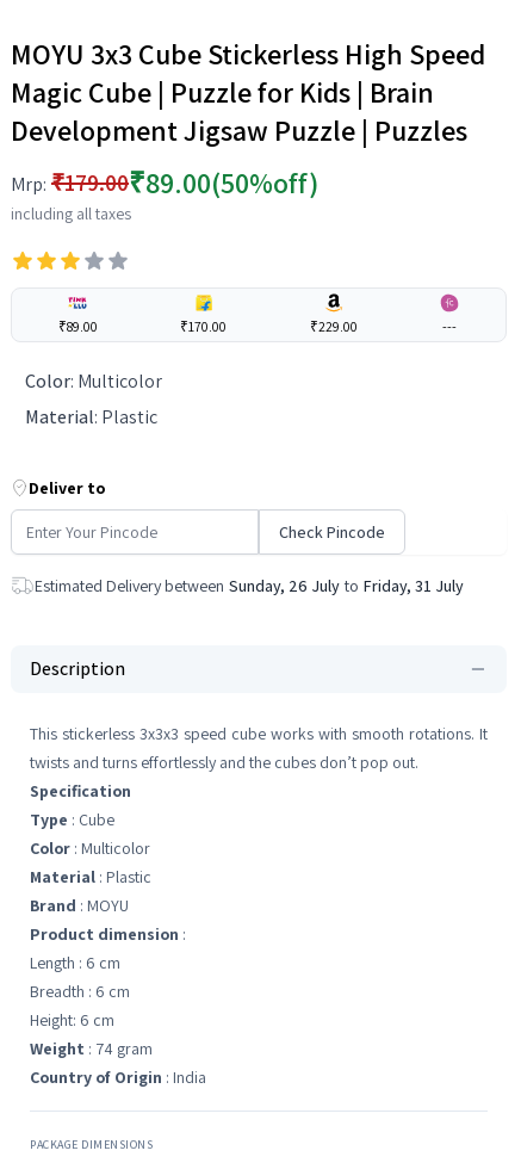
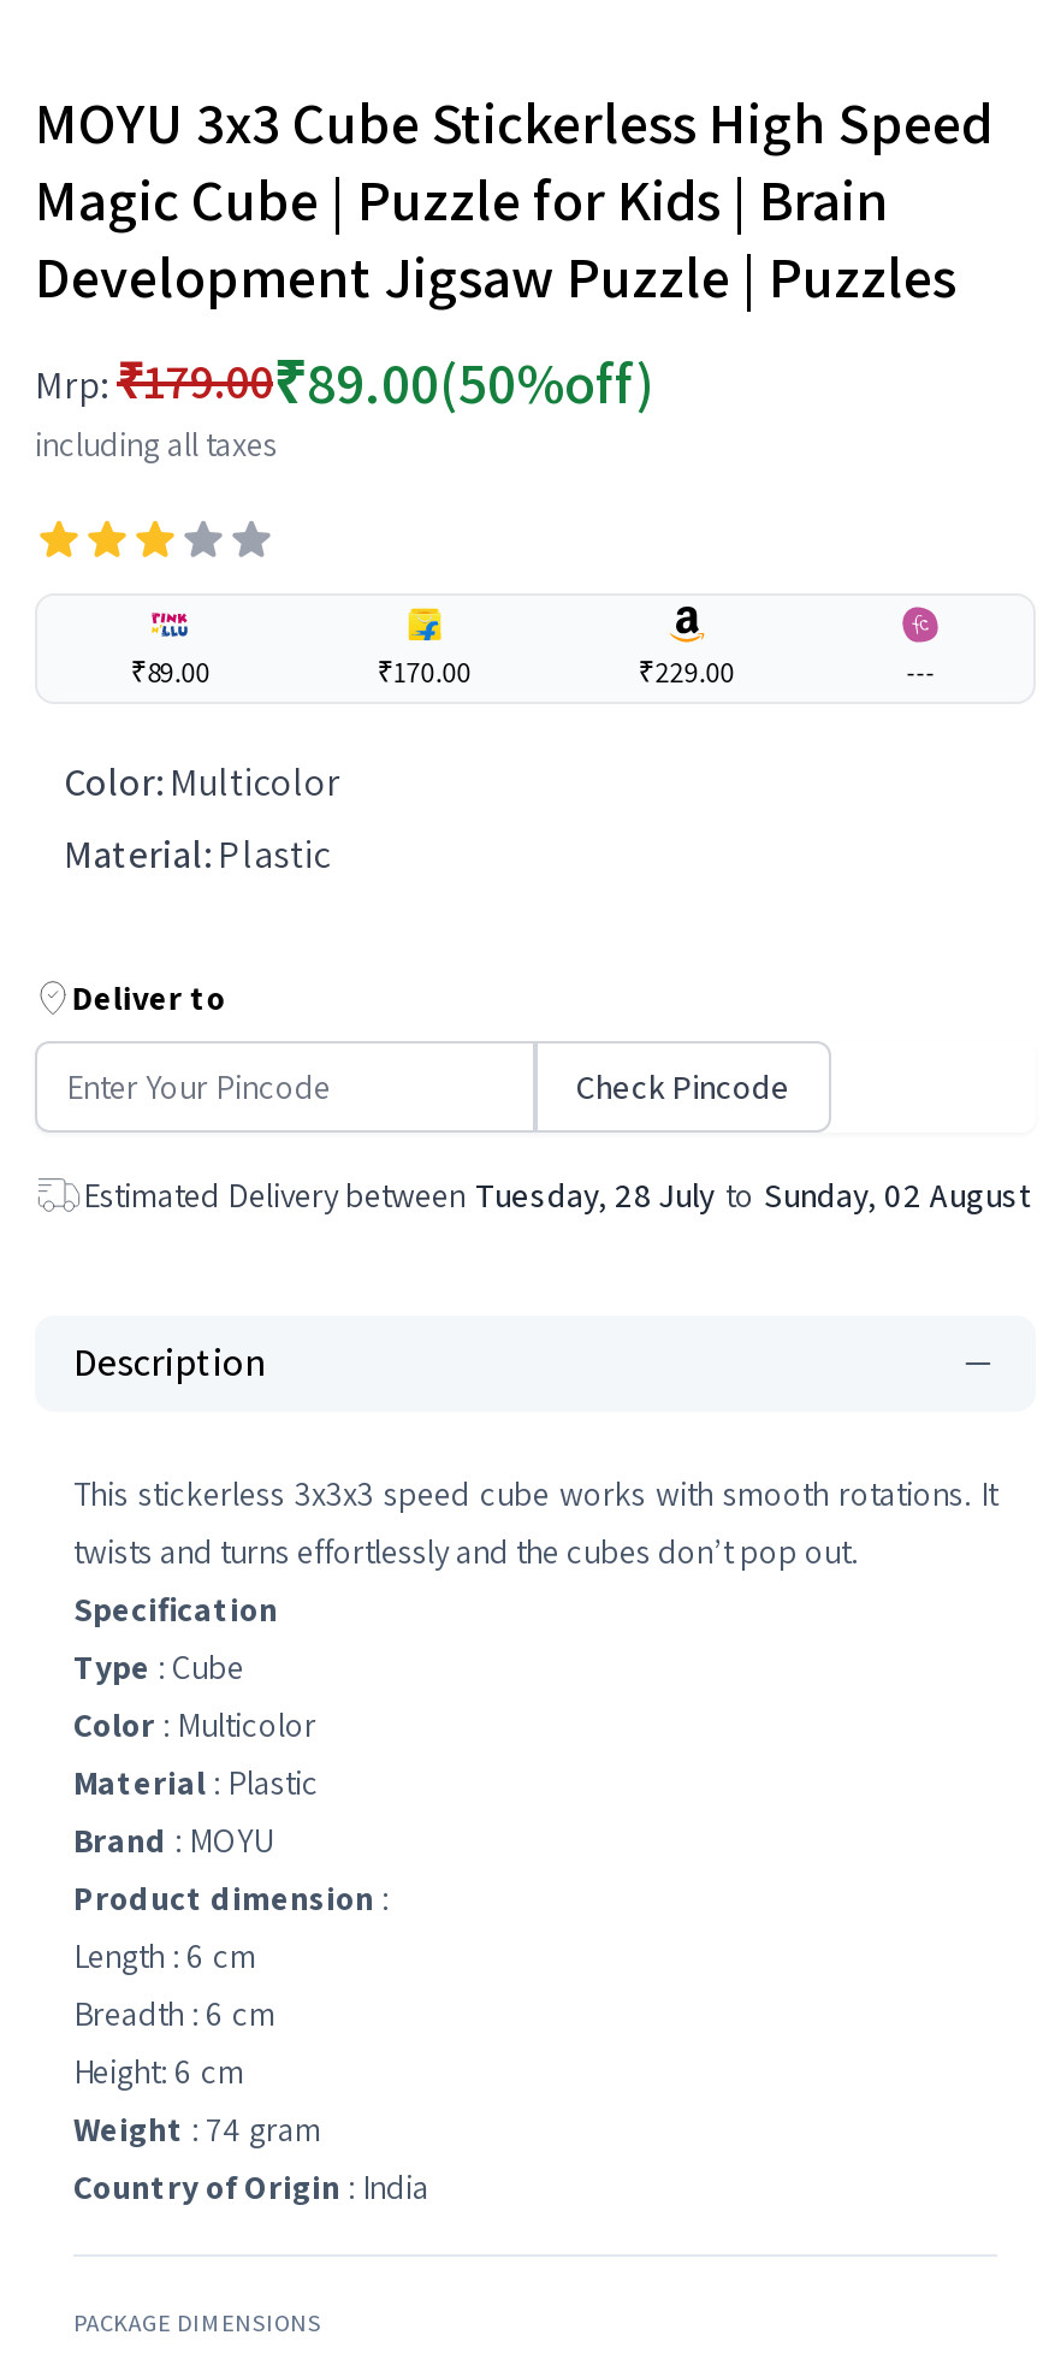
- Estimated Delivery between Sunday, 26 July to Friday, 31 July
+ Estimated Delivery between Tuesday, 28 July to Sunday, 02 August
